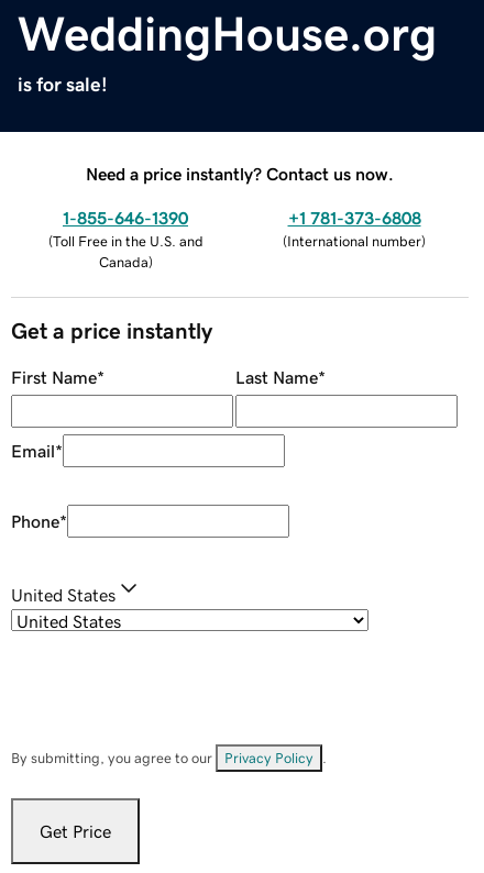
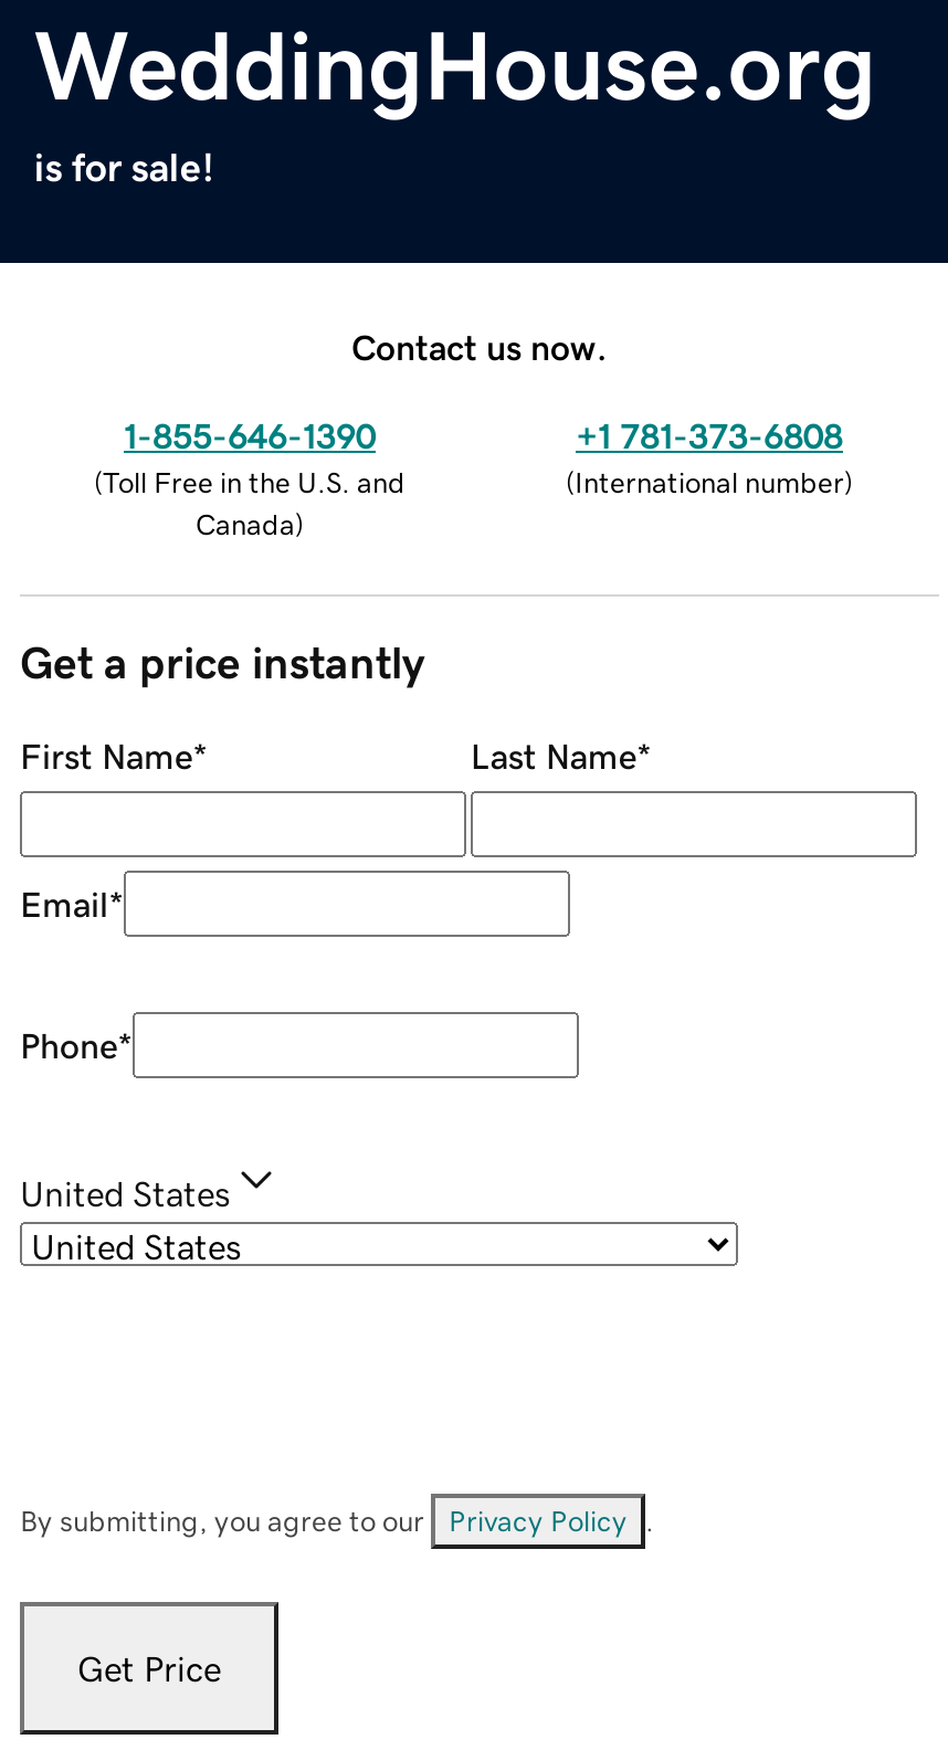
- Need a price instantly? Contact us now.
+ Contact us now.
